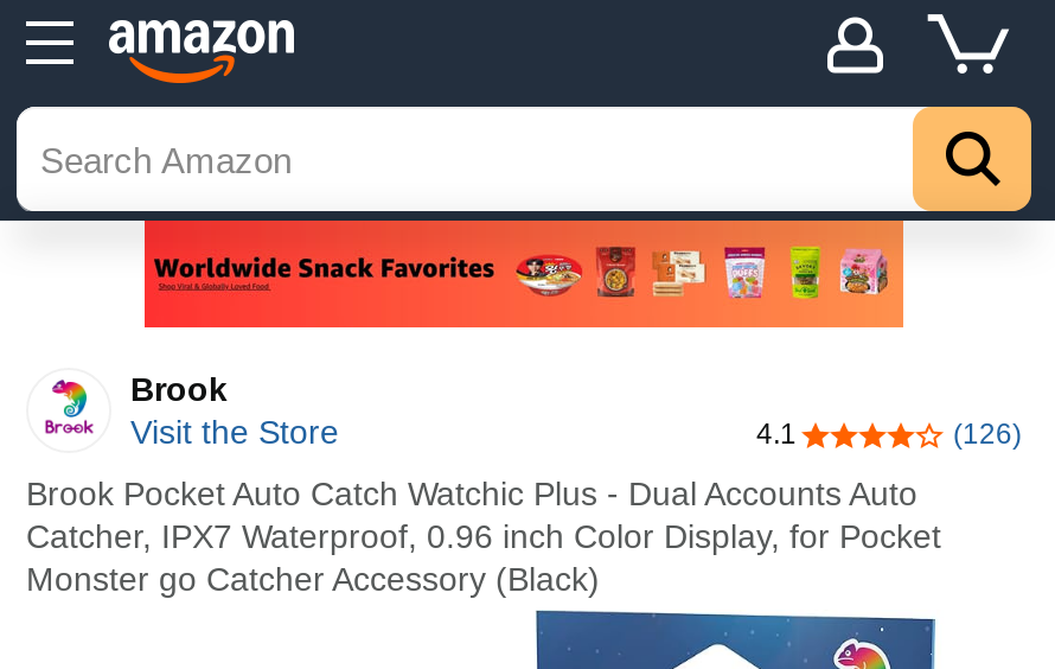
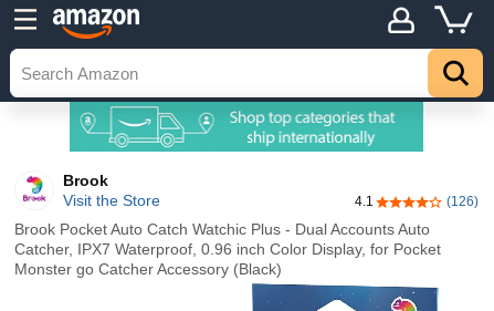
- [image]
+ [image]
